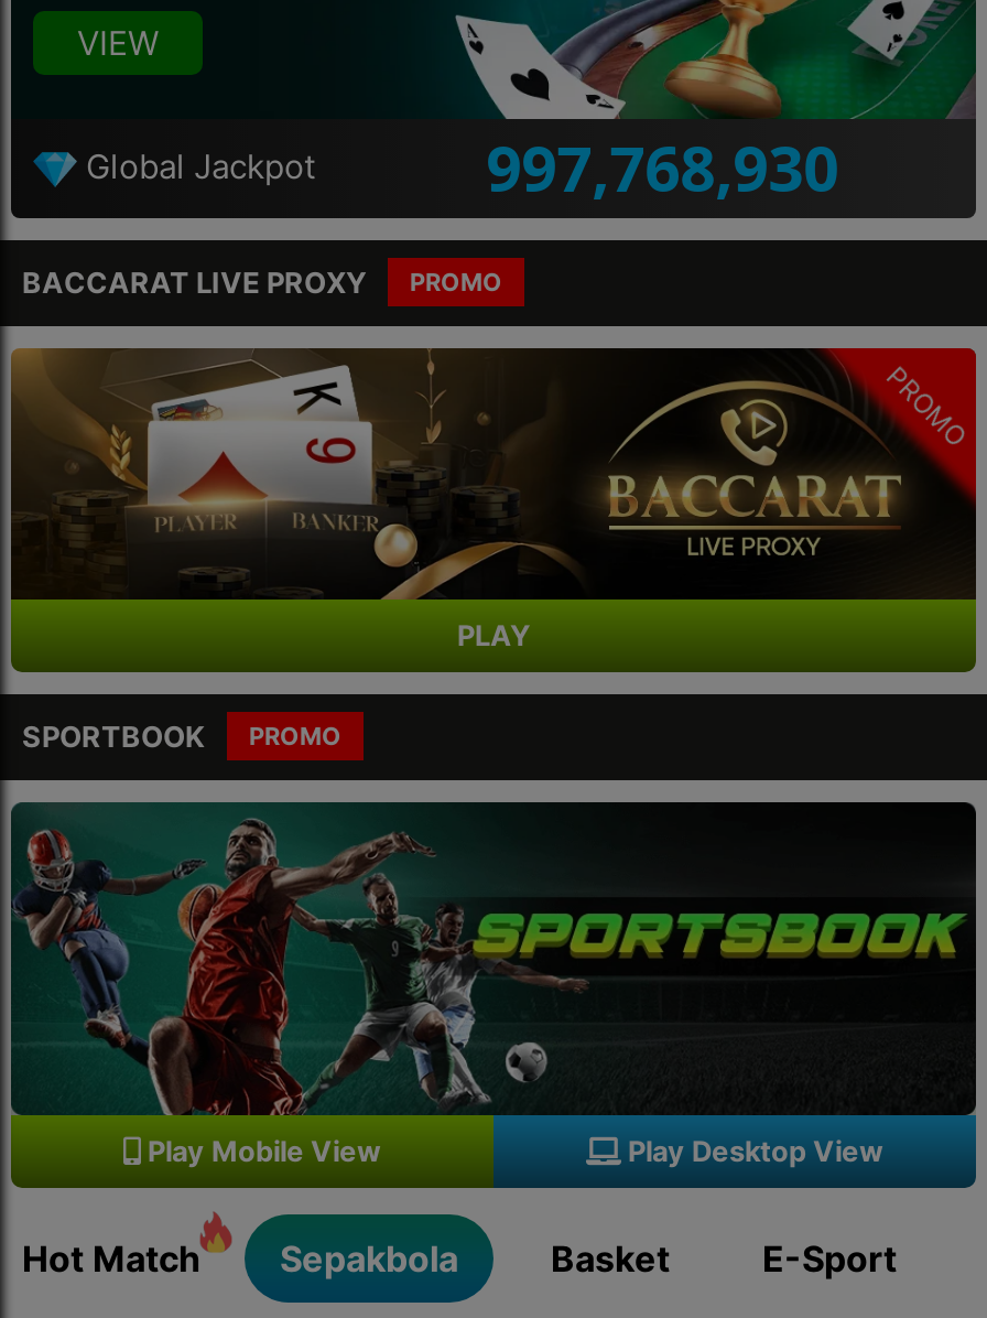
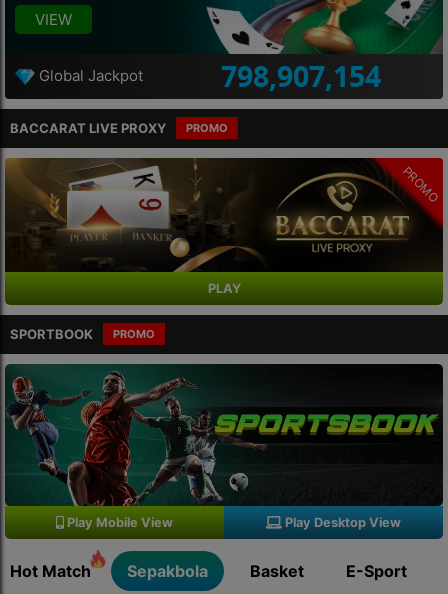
- 997,768,930
+ 798,907,154
